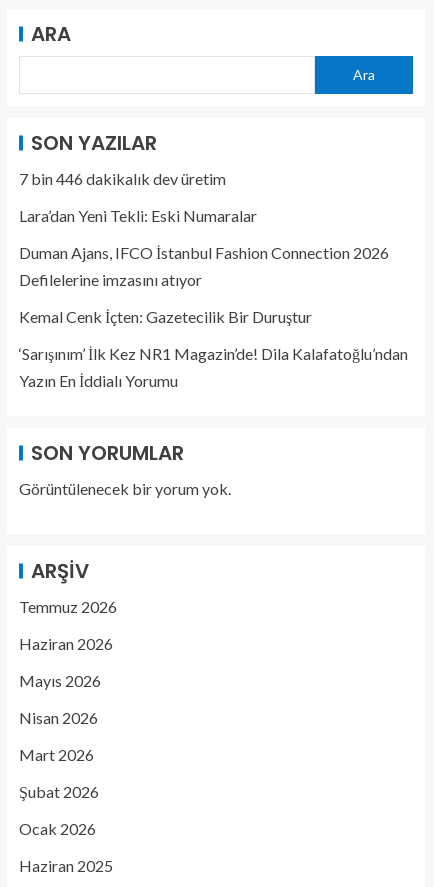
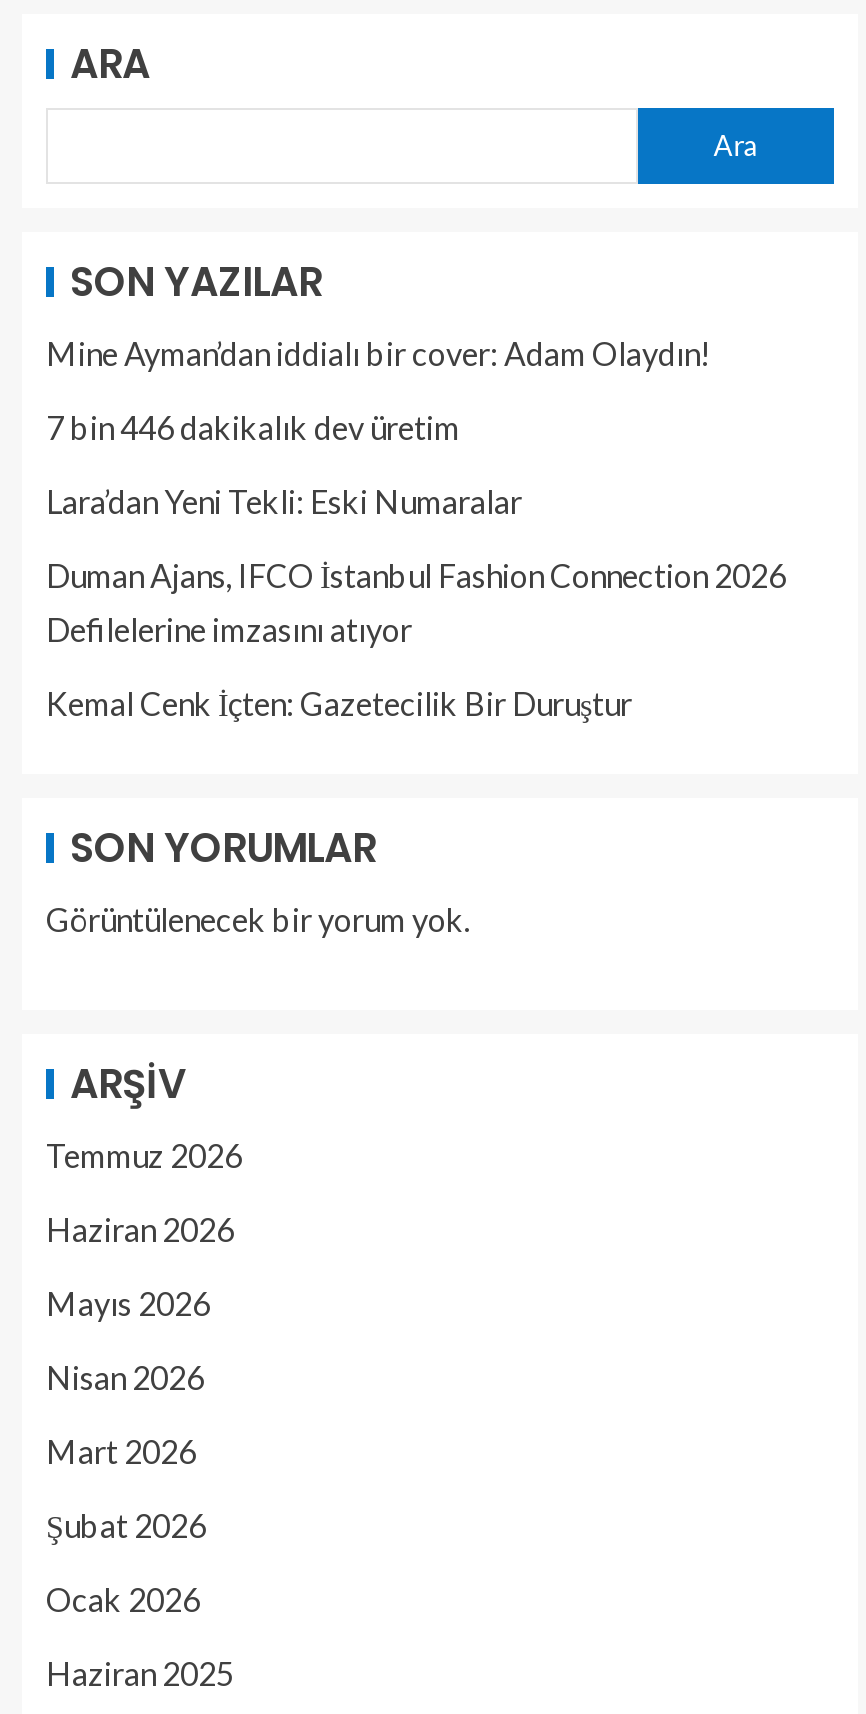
+ Mine Ayman’dan iddialı bir cover: Adam Olaydın!

moved down: 7 bin 446 dakikalık dev üretim | Lara’dan Yeni Tekli: Eski Numaralar | Duman Ajans, IFCO İstanbul Fashion Connection 2026 | Defilelerine imzasını atıyor | Kemal Cenk İçten: Gazetecilik Bir Duruştur

- ‘Sarışınım’ İlk Kez NR1 Magazin’de! Dila Kalafatoğlu’ndan
- Yazın En İddialı Yorumu
